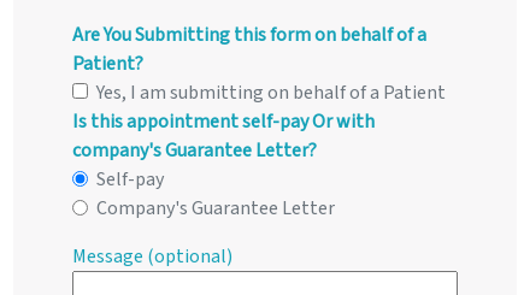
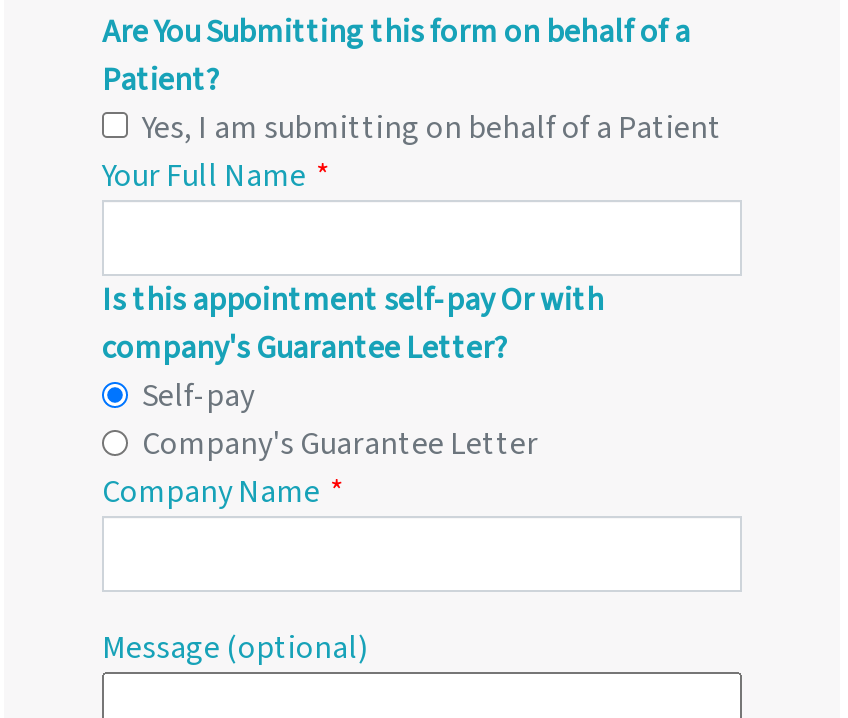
+ Your Full Name

+ Company Name
